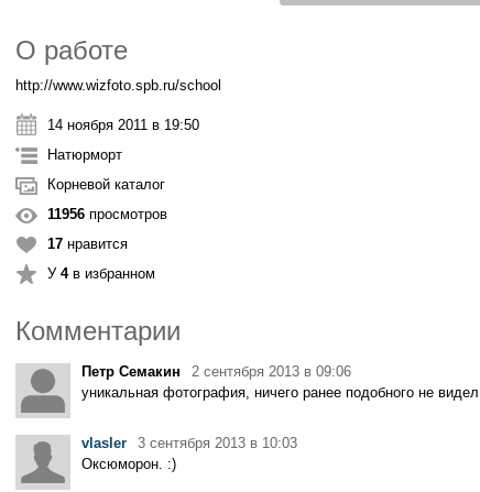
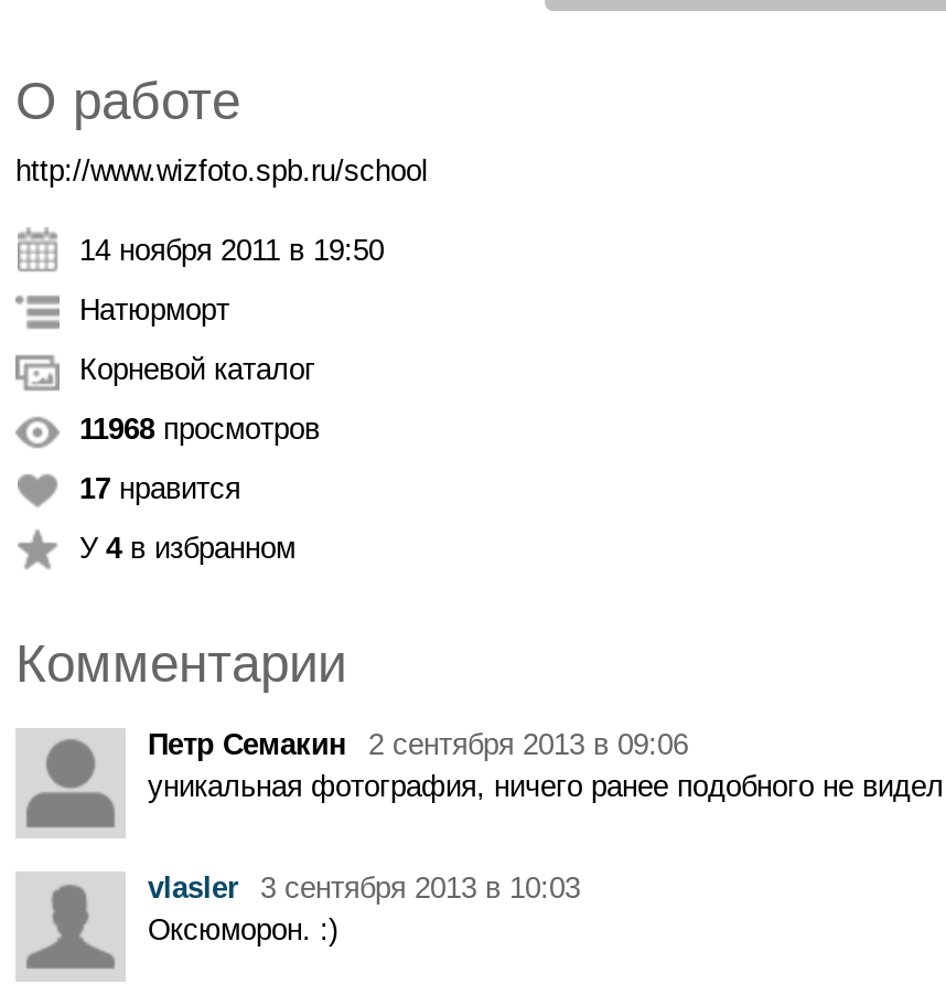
- 11956 просмотров
+ 11968 просмотров
